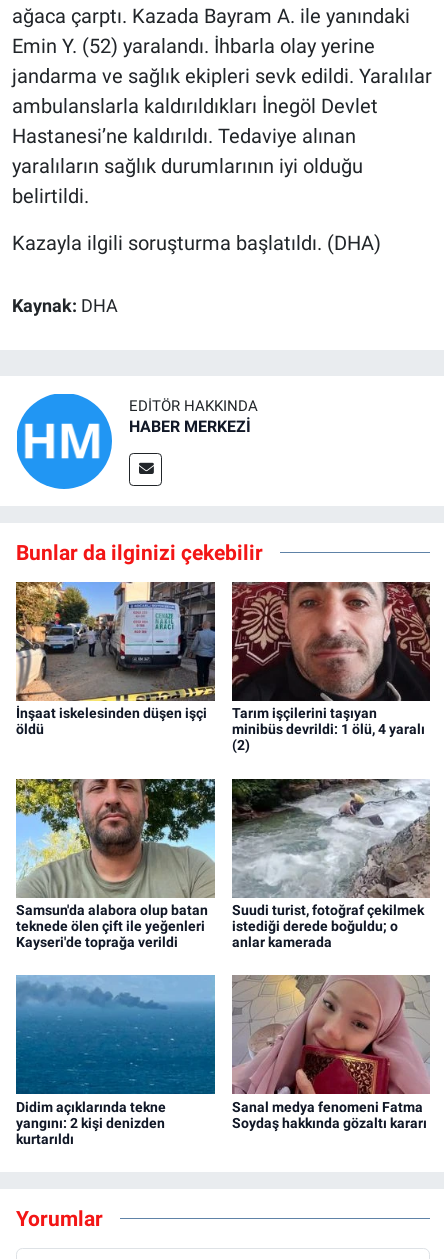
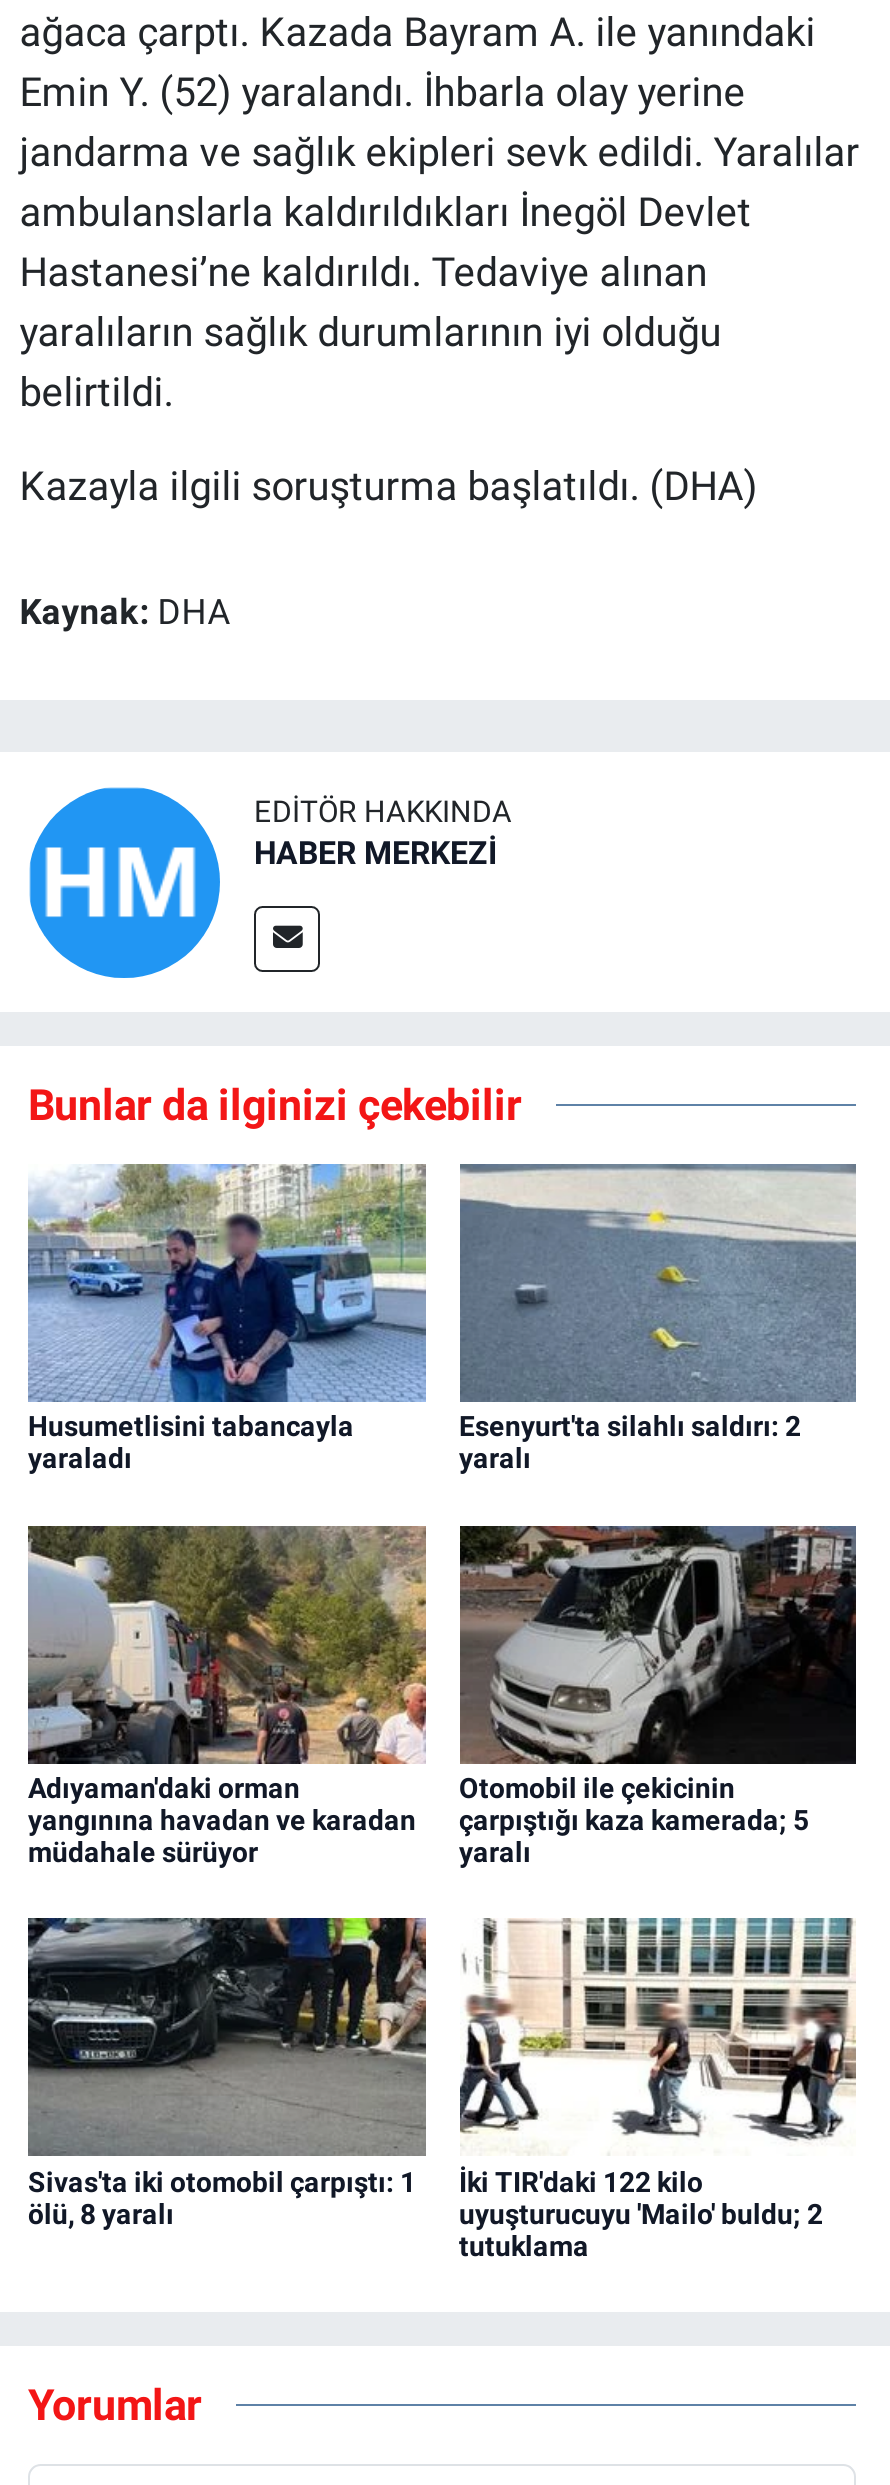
- [image]
- İnşaat iskelesinden düşen işçi
- öldü
+ [image]
+ Husumetlisini tabancayla
+ yaraladı

- [image]
- Tarım işçilerini taşıyan
- minibüs devrildi: 1 ölü, 4 yaralı
- (2)
+ [image]
+ Esenyurt'ta silahlı saldırı: 2
+ yaralı

- [image]
- Samsun'da alabora olup batan
- teknede ölen çift ile yeğenleri
- Kayseri'de toprağa verildi
+ [image]
+ Adıyaman'daki orman
+ yangınına havadan ve karadan
+ müdahale sürüyor

- [image]
- Suudi turist, fotoğraf çekilmek
- istediği derede boğuldu; o
- anlar kamerada
+ [image]
+ Otomobil ile çekicinin
+ çarpıştığı kaza kamerada; 5
+ yaralı

- [image]
- Didim açıklarında tekne
- yangını: 2 kişi denizden
- kurtarıldı
+ [image]
+ Sivas'ta iki otomobil çarpıştı: 1
+ ölü, 8 yaralı

- [image]
- Sanal medya fenomeni Fatma
- Soydaş hakkında gözaltı kararı
+ [image]
+ İki TIR'daki 122 kilo
+ uyuşturucuyu 'Mailo' buldu; 2
+ tutuklama
